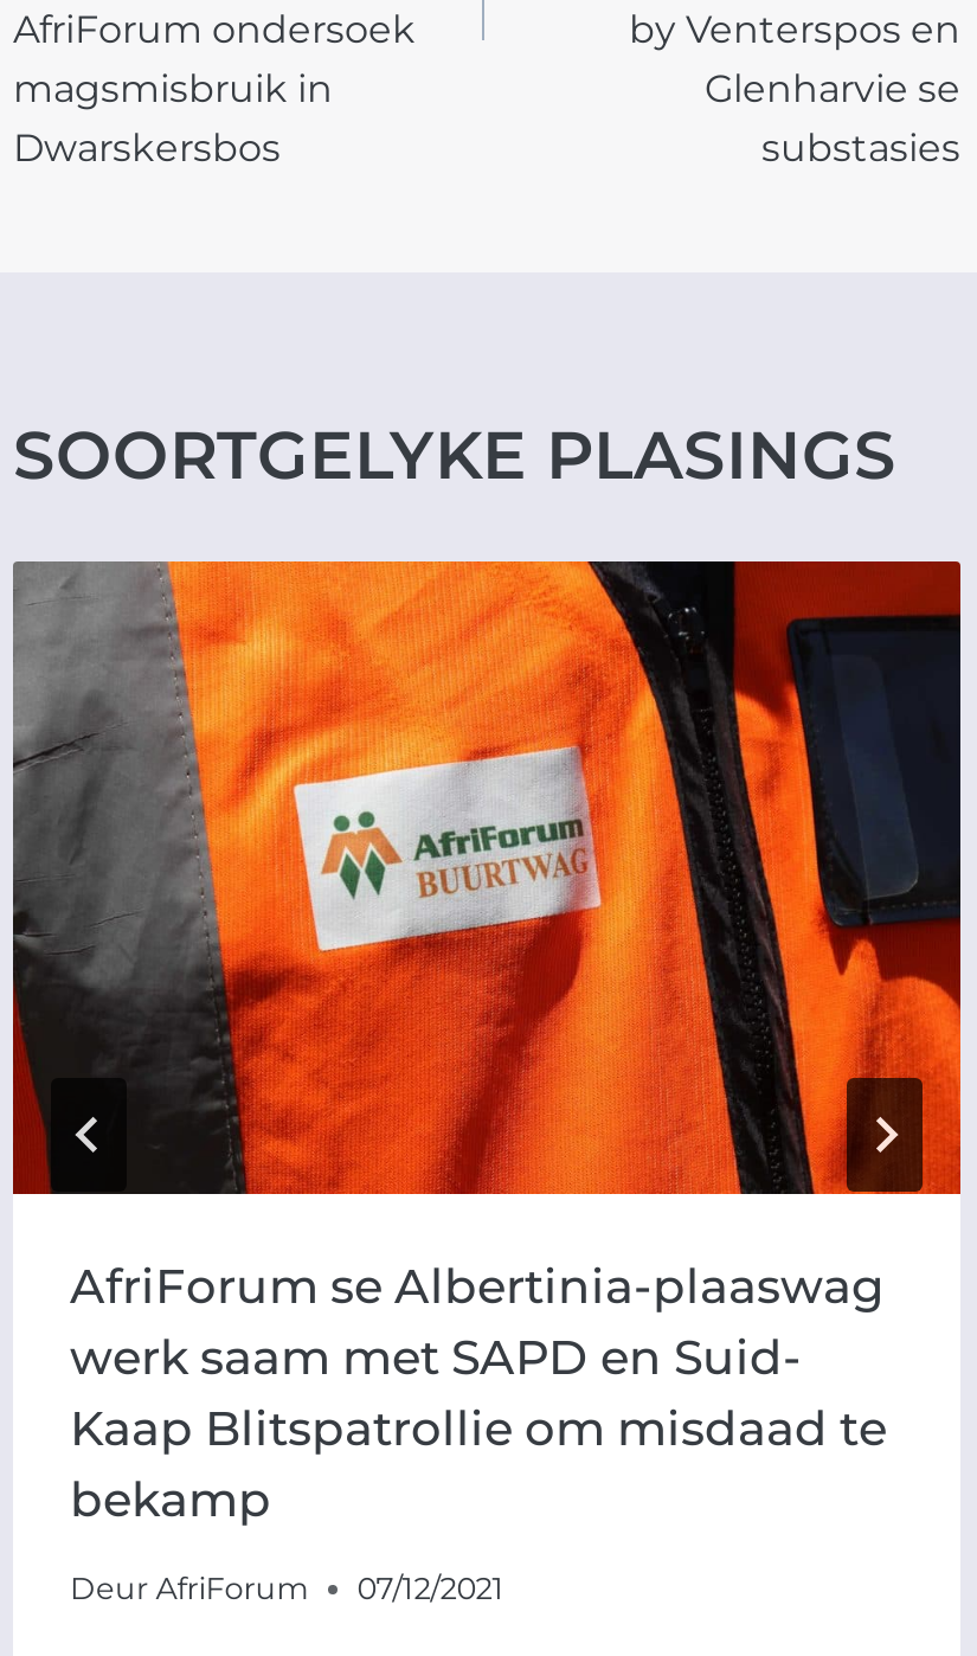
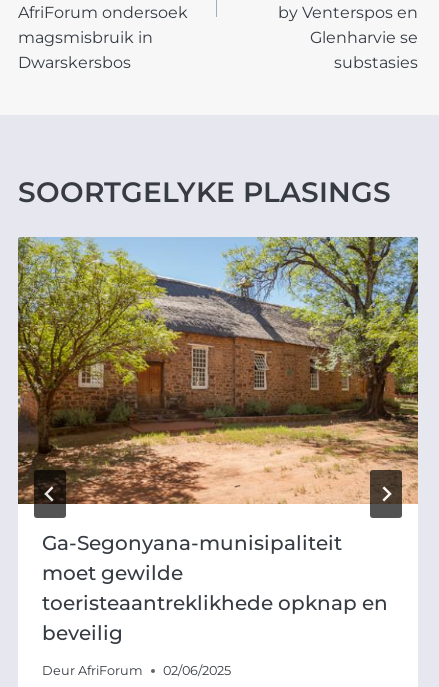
- [image]
- AfriForum se Albertinia-plaaswag
- werk saam met SAPD en Suid-
- Kaap Blitspatrollie om misdaad te
- bekamp
+ [image]
+ Ga-Segonyana-munisipaliteit
+ moet gewilde
+ toeristeaantreklikhede opknap en
+ beveilig

- Deur AfriForum 07/12/2021
+ Deur AfriForum 02/06/2025
